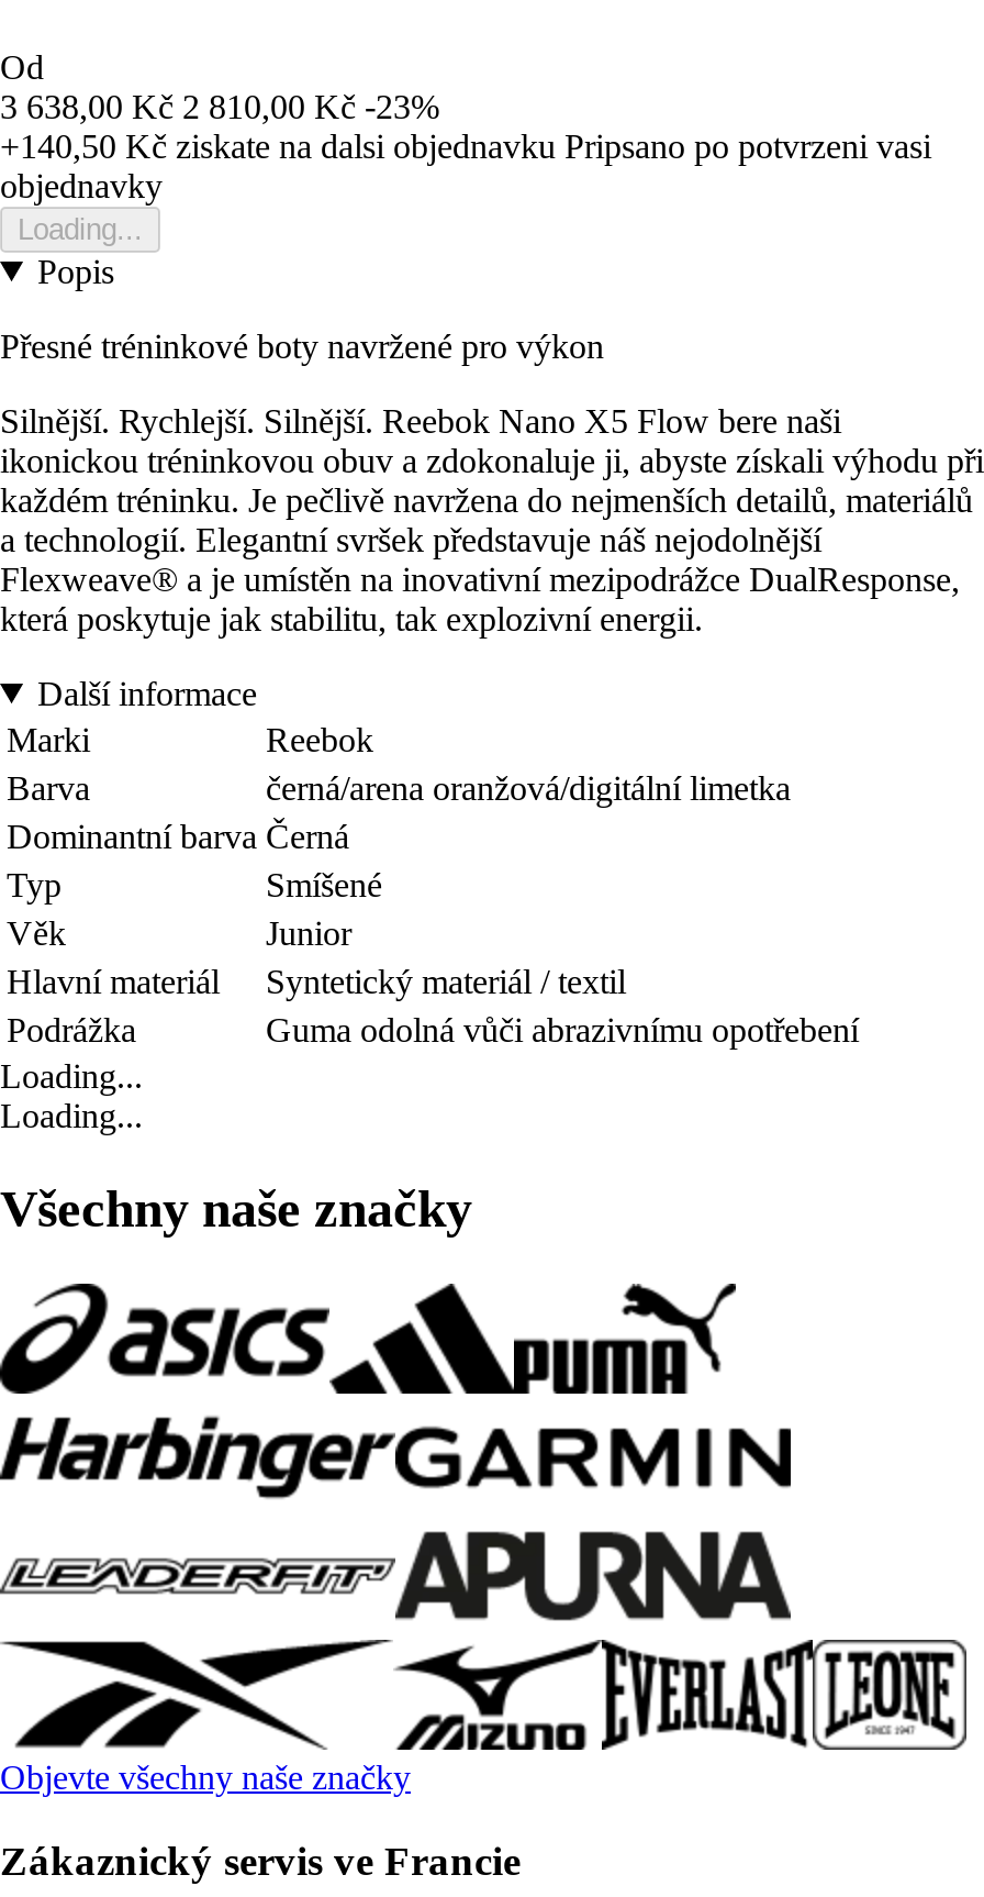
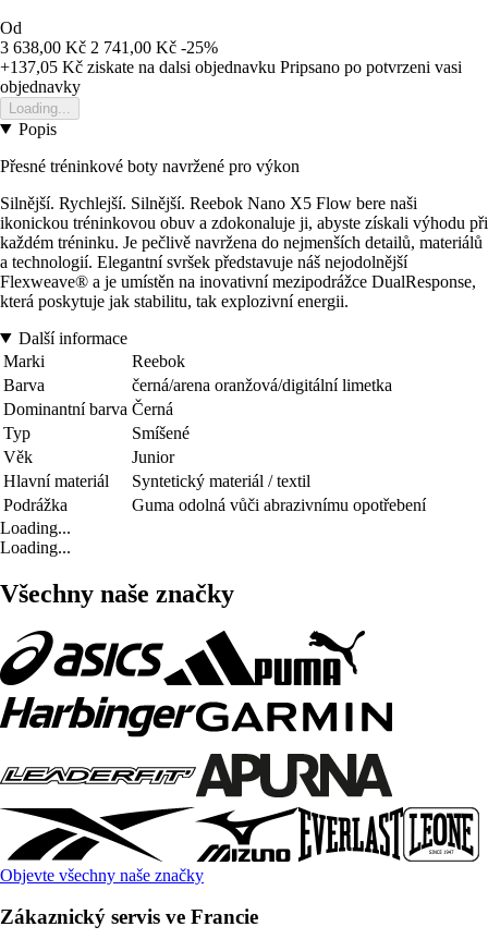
- 3 638,00 Kč 2 810,00 Kč -23%
+ 3 638,00 Kč 2 741,00 Kč -25%

- +140,50 Kč ziskate na dalsi objednavku Pripsano po potvrzeni vasi
+ +137,05 Kč ziskate na dalsi objednavku Pripsano po potvrzeni vasi
